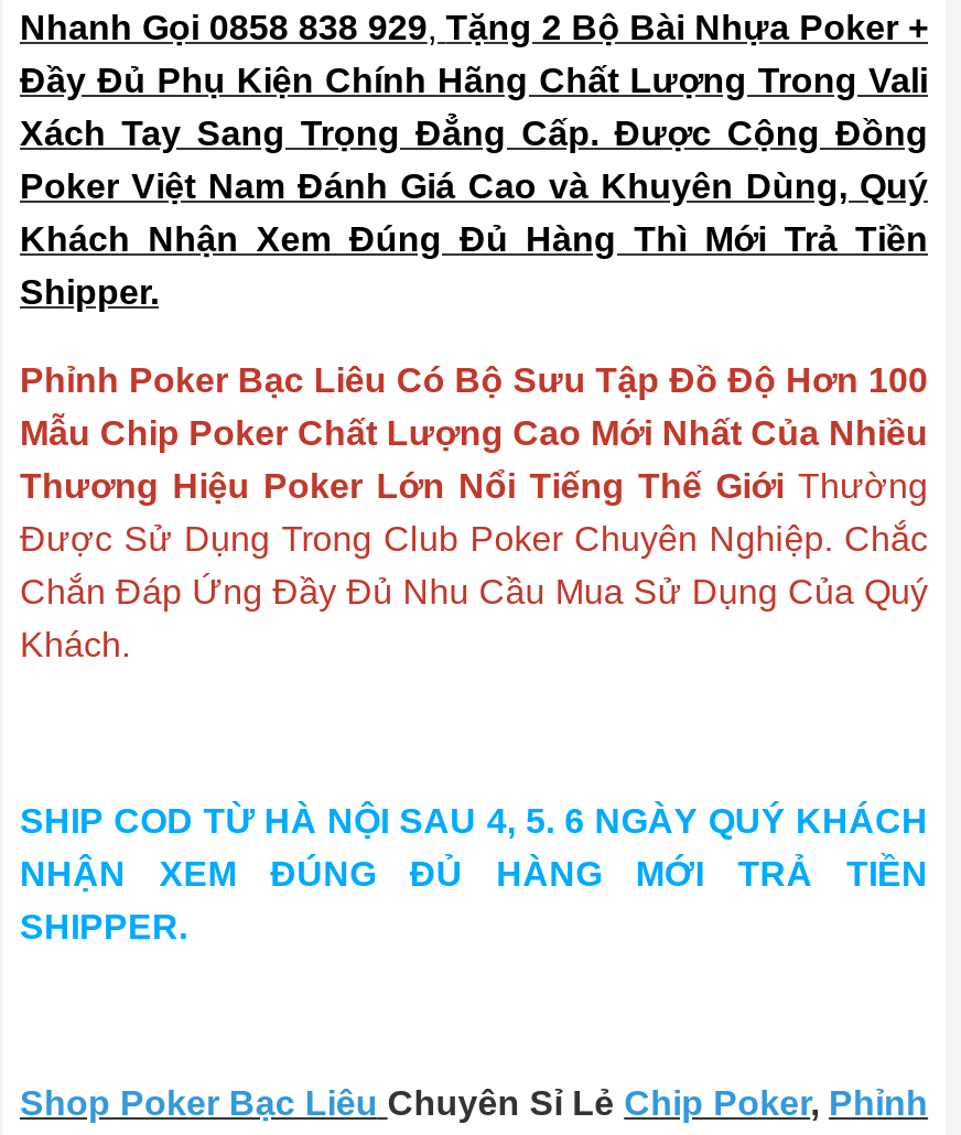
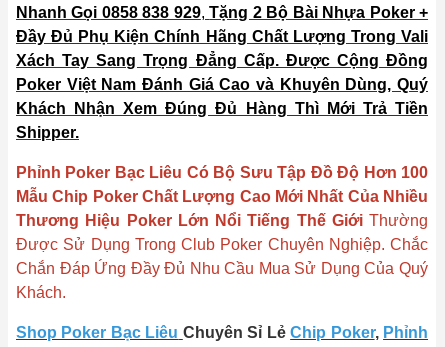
- SHIP COD TỪ HÀ NỘI SAU 4, 5. 6 NGÀY QUÝ KHÁCH
- NHẬN XEM ĐÚNG ĐỦ HÀNG MỚI TRẢ TIỀN
- SHIPPER.
